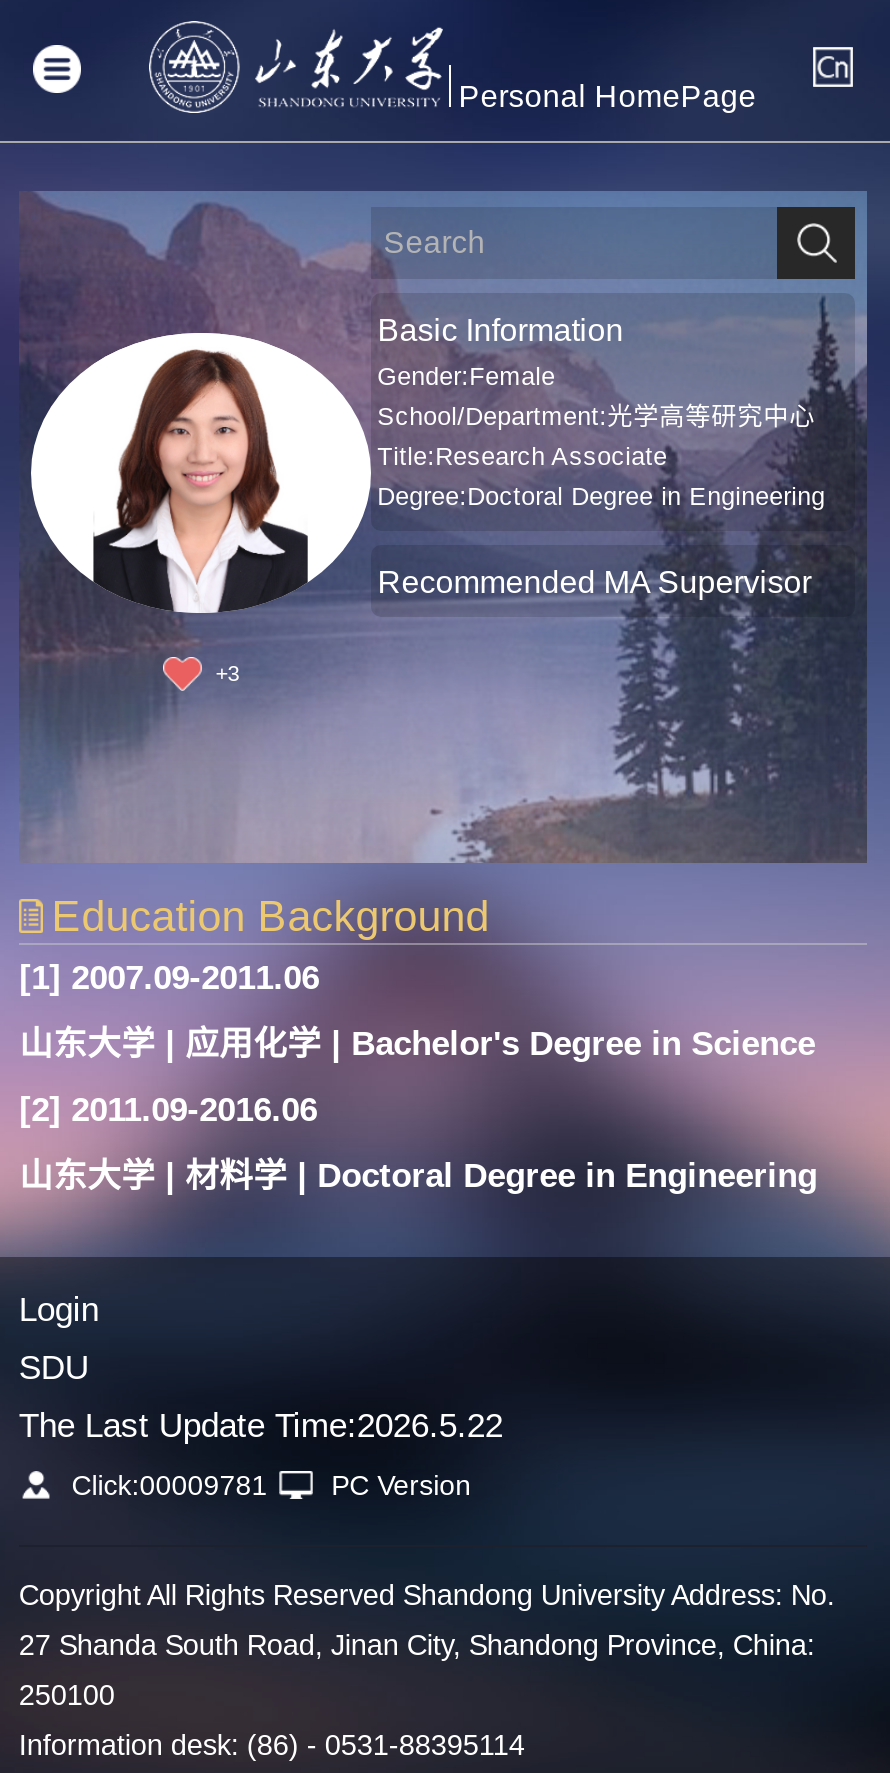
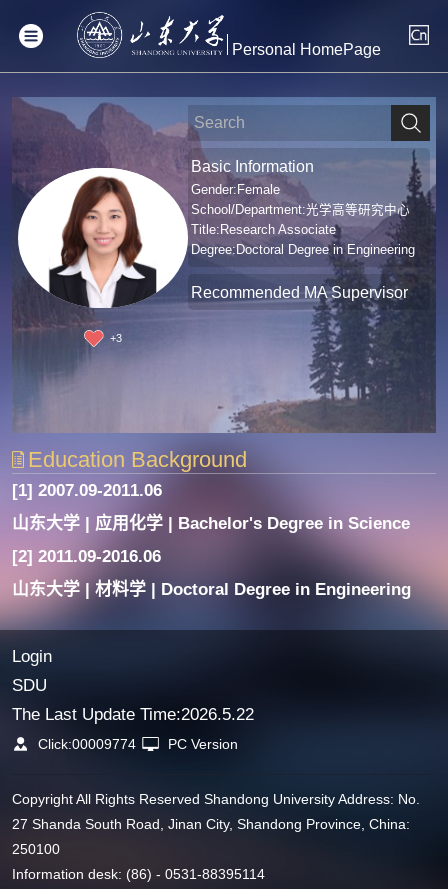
- Click:00009781 PC Version
+ Click:00009774 PC Version
